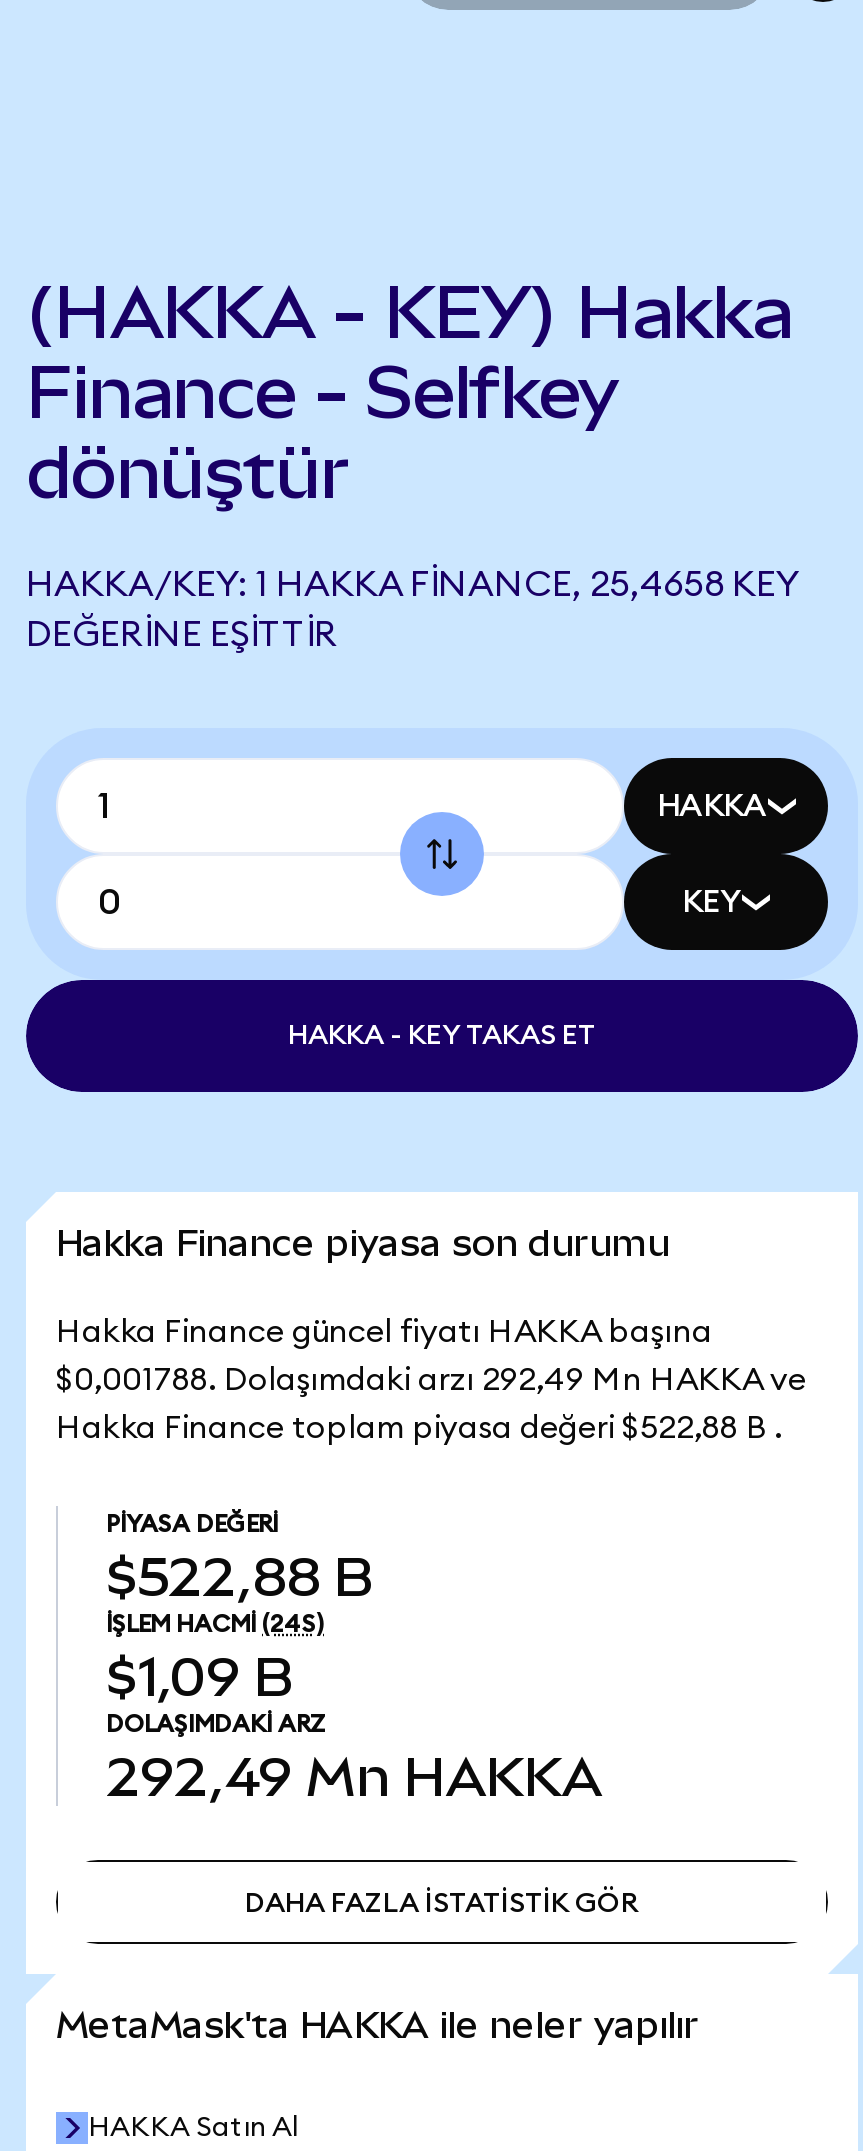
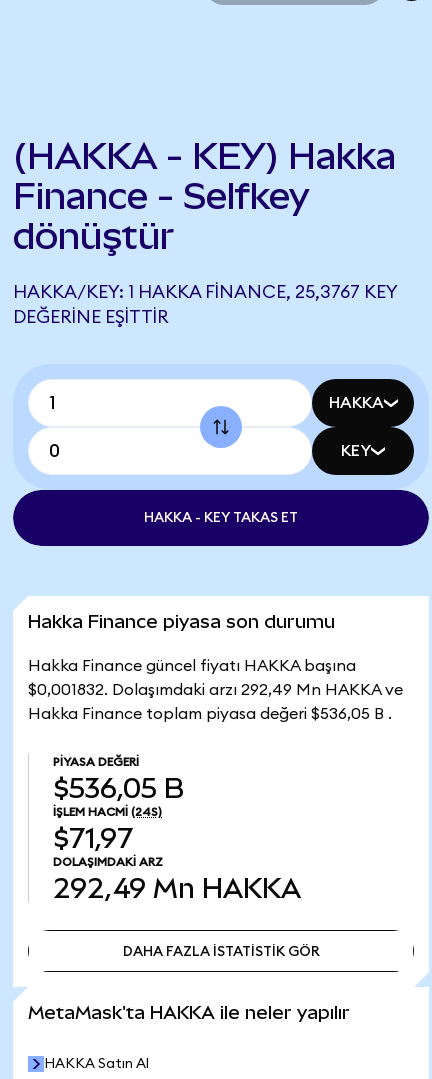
- HAKKA/KEY: 1 HAKKA FINANCE, 25,4658 KEY
+ HAKKA/KEY: 1 HAKKA FINANCE, 25,3767 KEY

- $0,001788. Dolaşımdaki arzı 292,49 Mn HAKKA ve
+ $0,001832. Dolaşımdaki arzı 292,49 Mn HAKKA ve

- Hakka Finance toplam piyasa değeri $522,88 B .
+ Hakka Finance toplam piyasa değeri $536,05 B .

- $522,88 B
+ $536,05 B

- $1,09 B
+ $71,97
